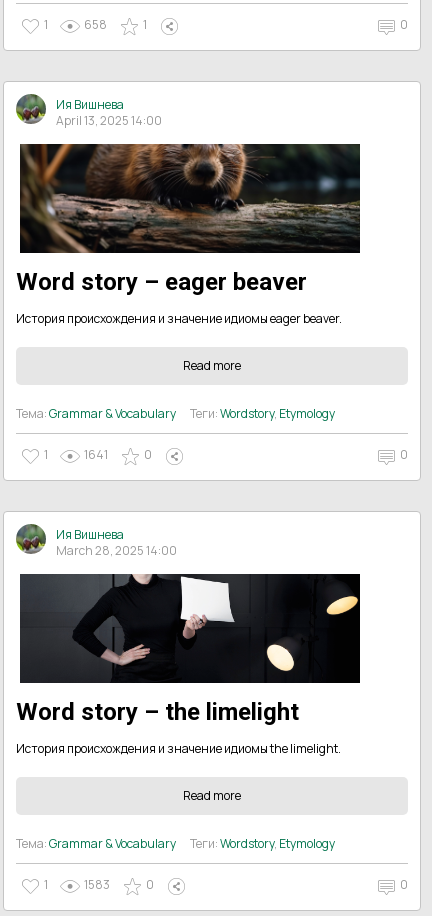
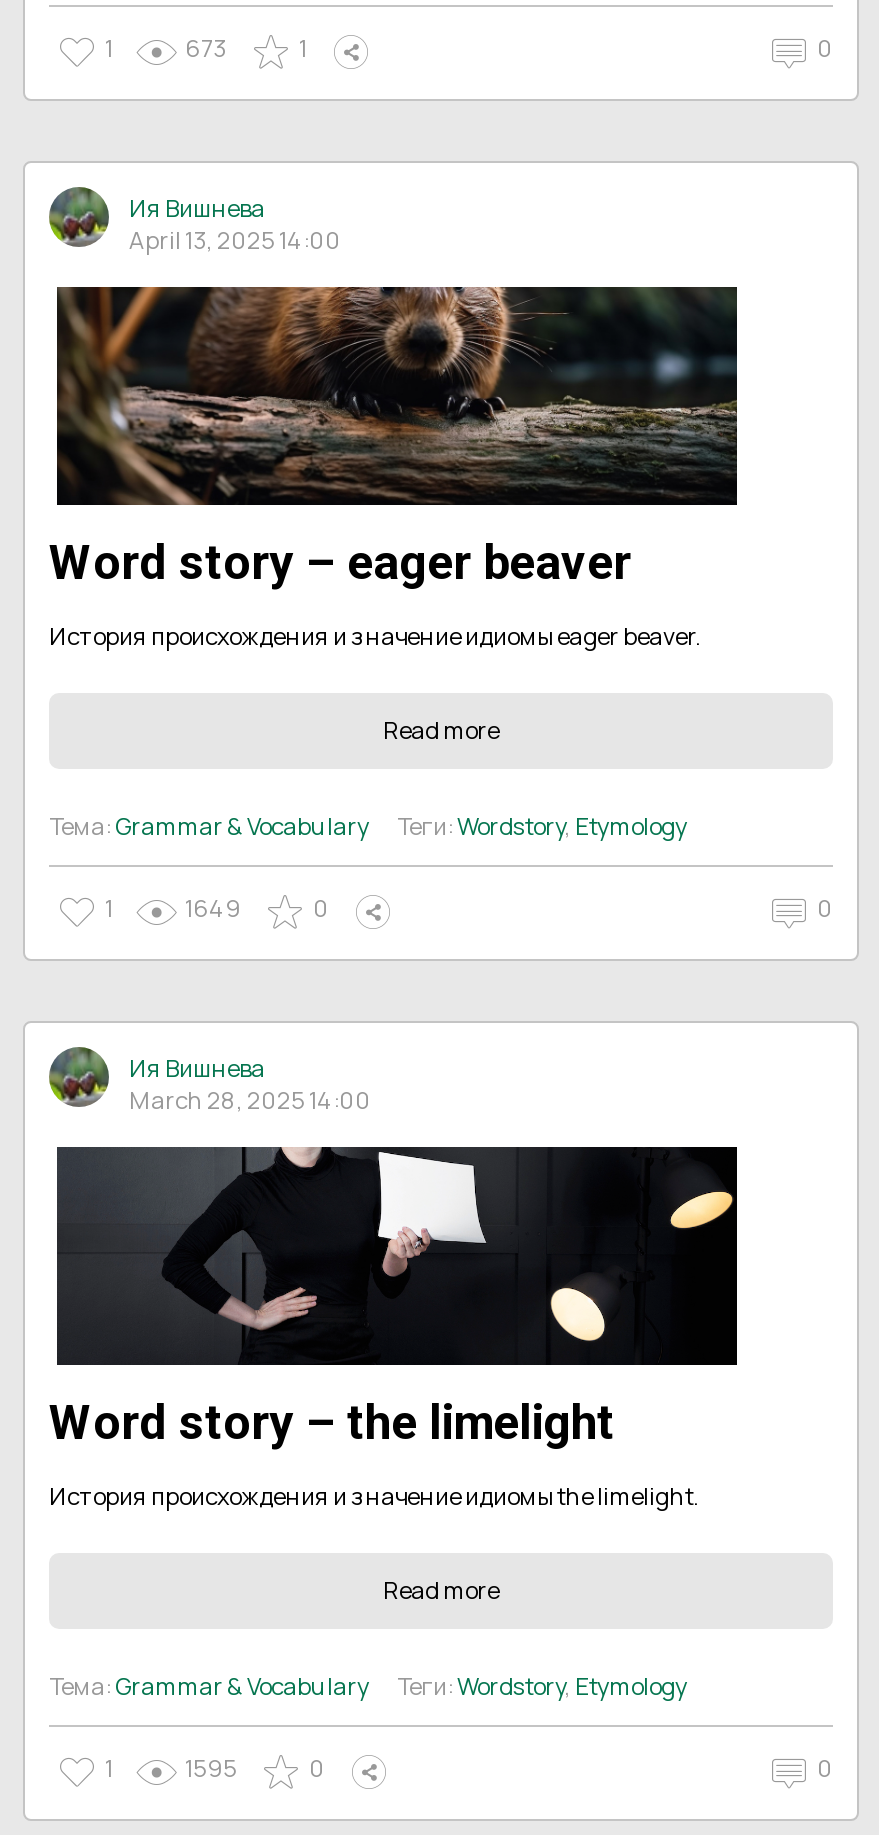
- 658
+ 673

- 1641
+ 1649

- 1583
+ 1595
